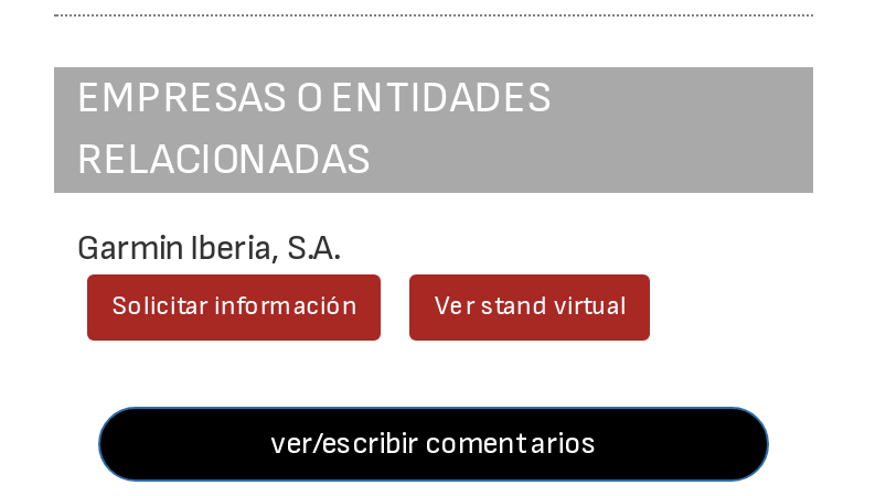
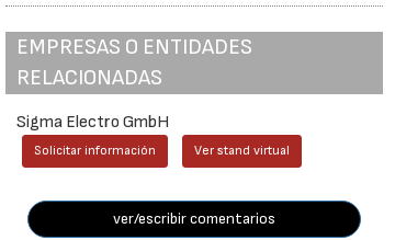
- Garmin Iberia, S.A.
+ Sigma Electro GmbH
